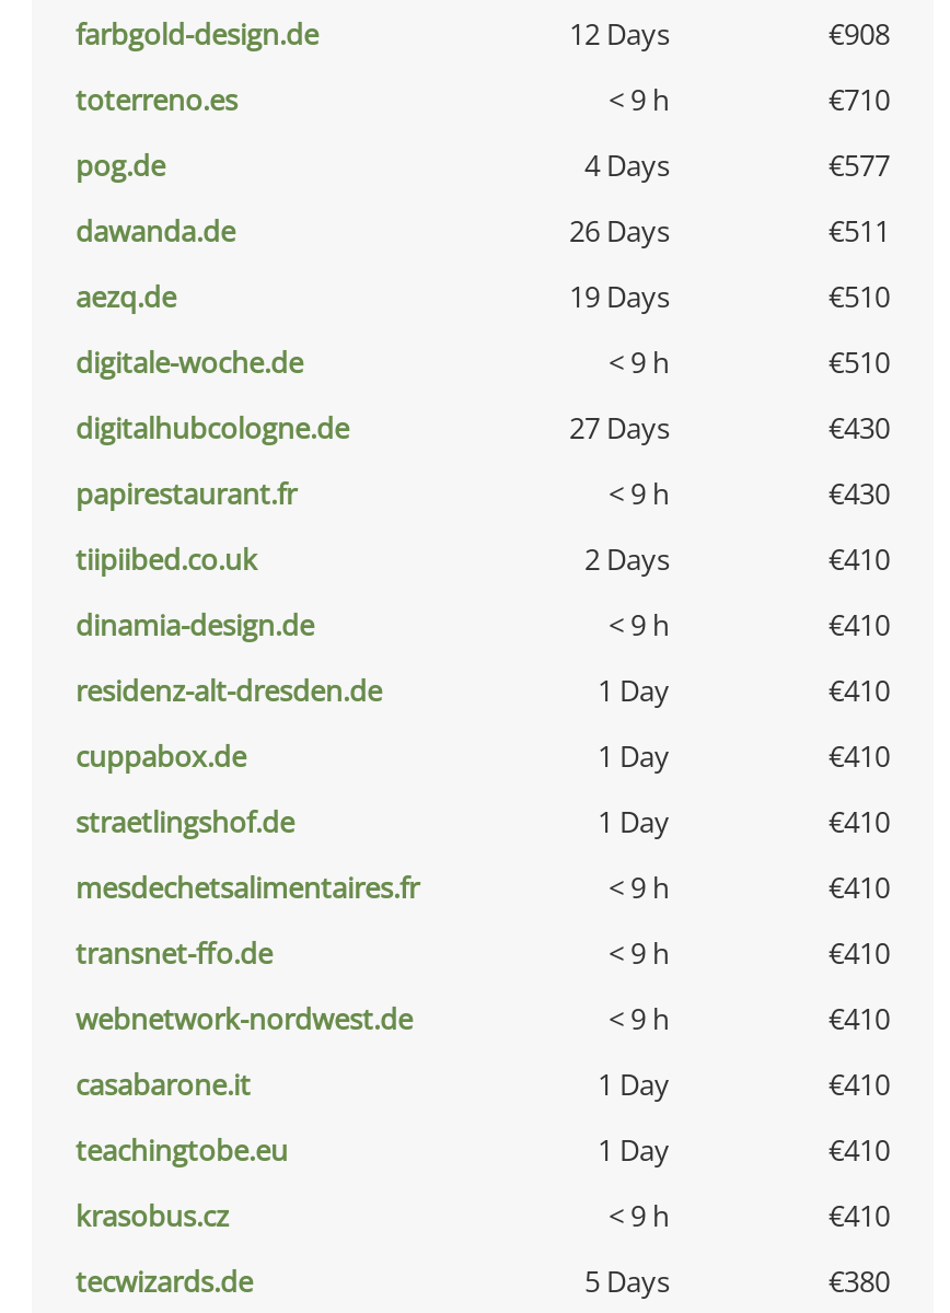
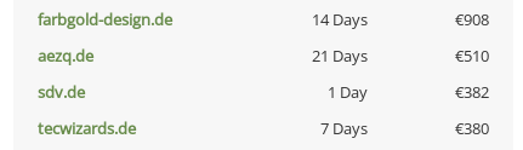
- 12 Days
+ 14 Days

- toterreno.es
- < 9 h
- €710
- pog.de
- 4 Days
- €577
- dawanda.de
- 26 Days
- €511

- 19 Days
+ 21 Days

- digitale-woche.de
- < 9 h
- €510
- digitalhubcologne.de
- 27 Days
- €430
- papirestaurant.fr
- < 9 h
- €430
- tiipiibed.co.uk
- 2 Days
- €410
- dinamia-design.de
- < 9 h
- €410
- residenz-alt-dresden.de
+ sdv.de

- €410
- cuppabox.de
- 1 Day
- €410
- straetlingshof.de
- 1 Day
- €410
- mesdechetsalimentaires.fr
- < 9 h
- €410
- transnet-ffo.de
- < 9 h
- €410
- webnetwork-nordwest.de
- < 9 h
- €410
- casabarone.it
- 1 Day
- €410
- teachingtobe.eu
- 1 Day
- €410
- krasobus.cz
- < 9 h
- €410
+ €382

- 5 Days
+ 7 Days
